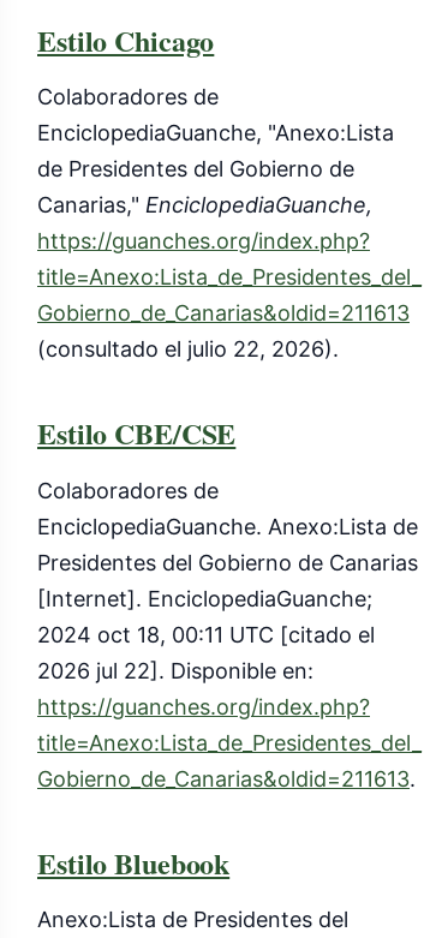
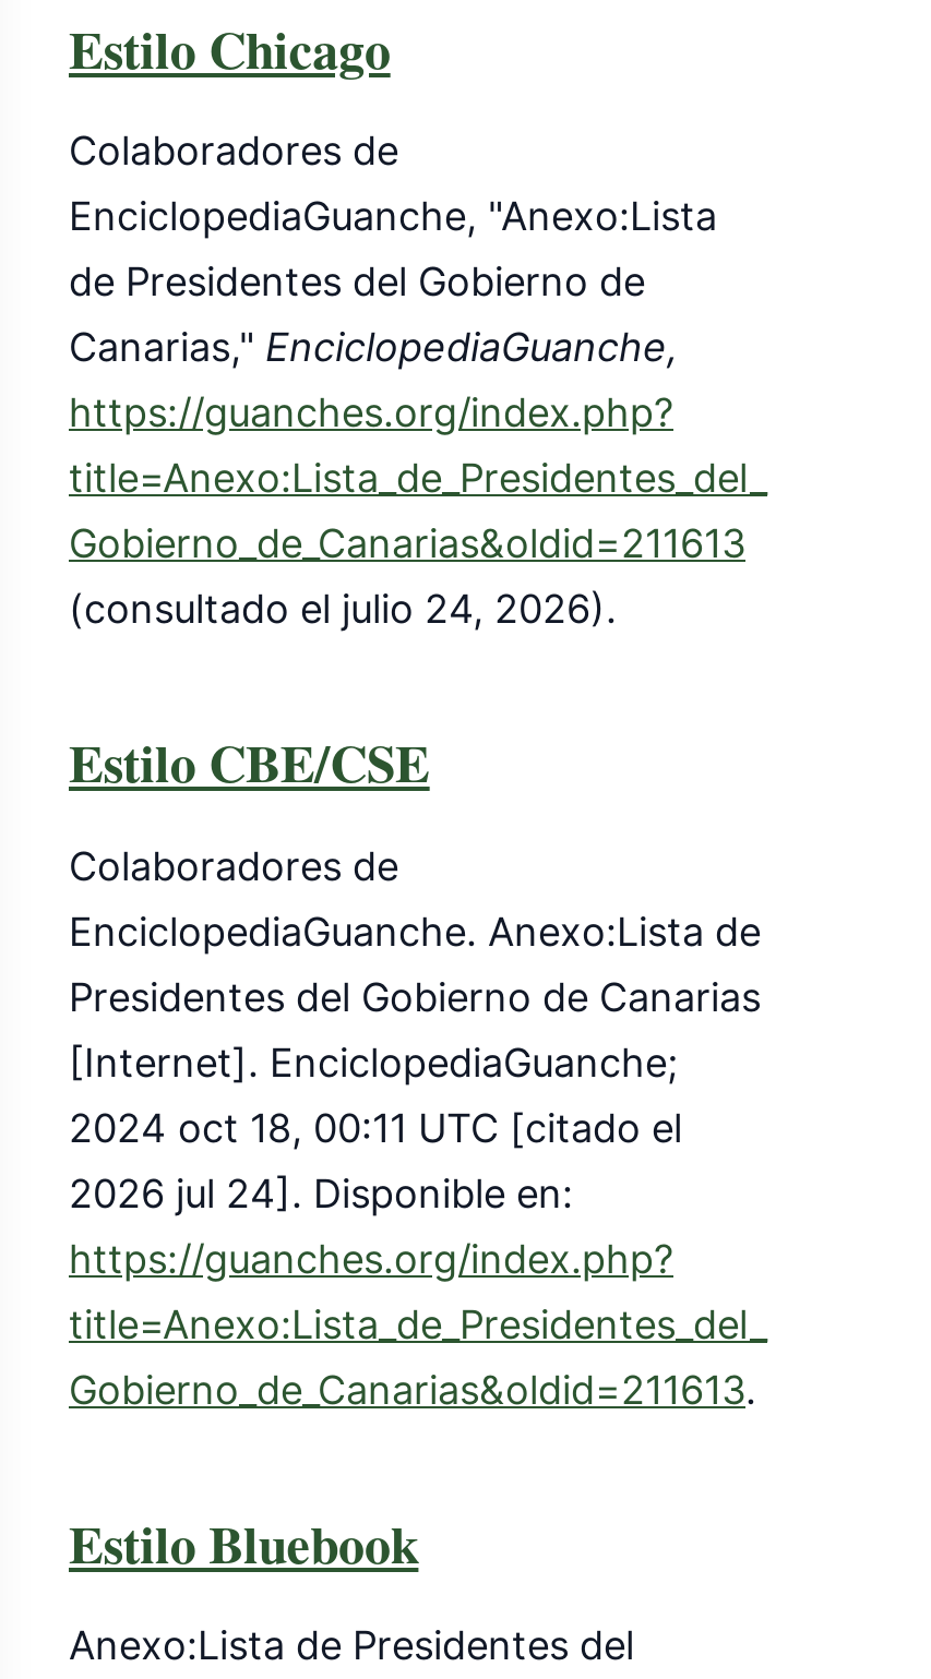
- (consultado el julio 22, 2026).
+ (consultado el julio 24, 2026).

- 2026 jul 22]. Disponible en:
+ 2026 jul 24]. Disponible en:
